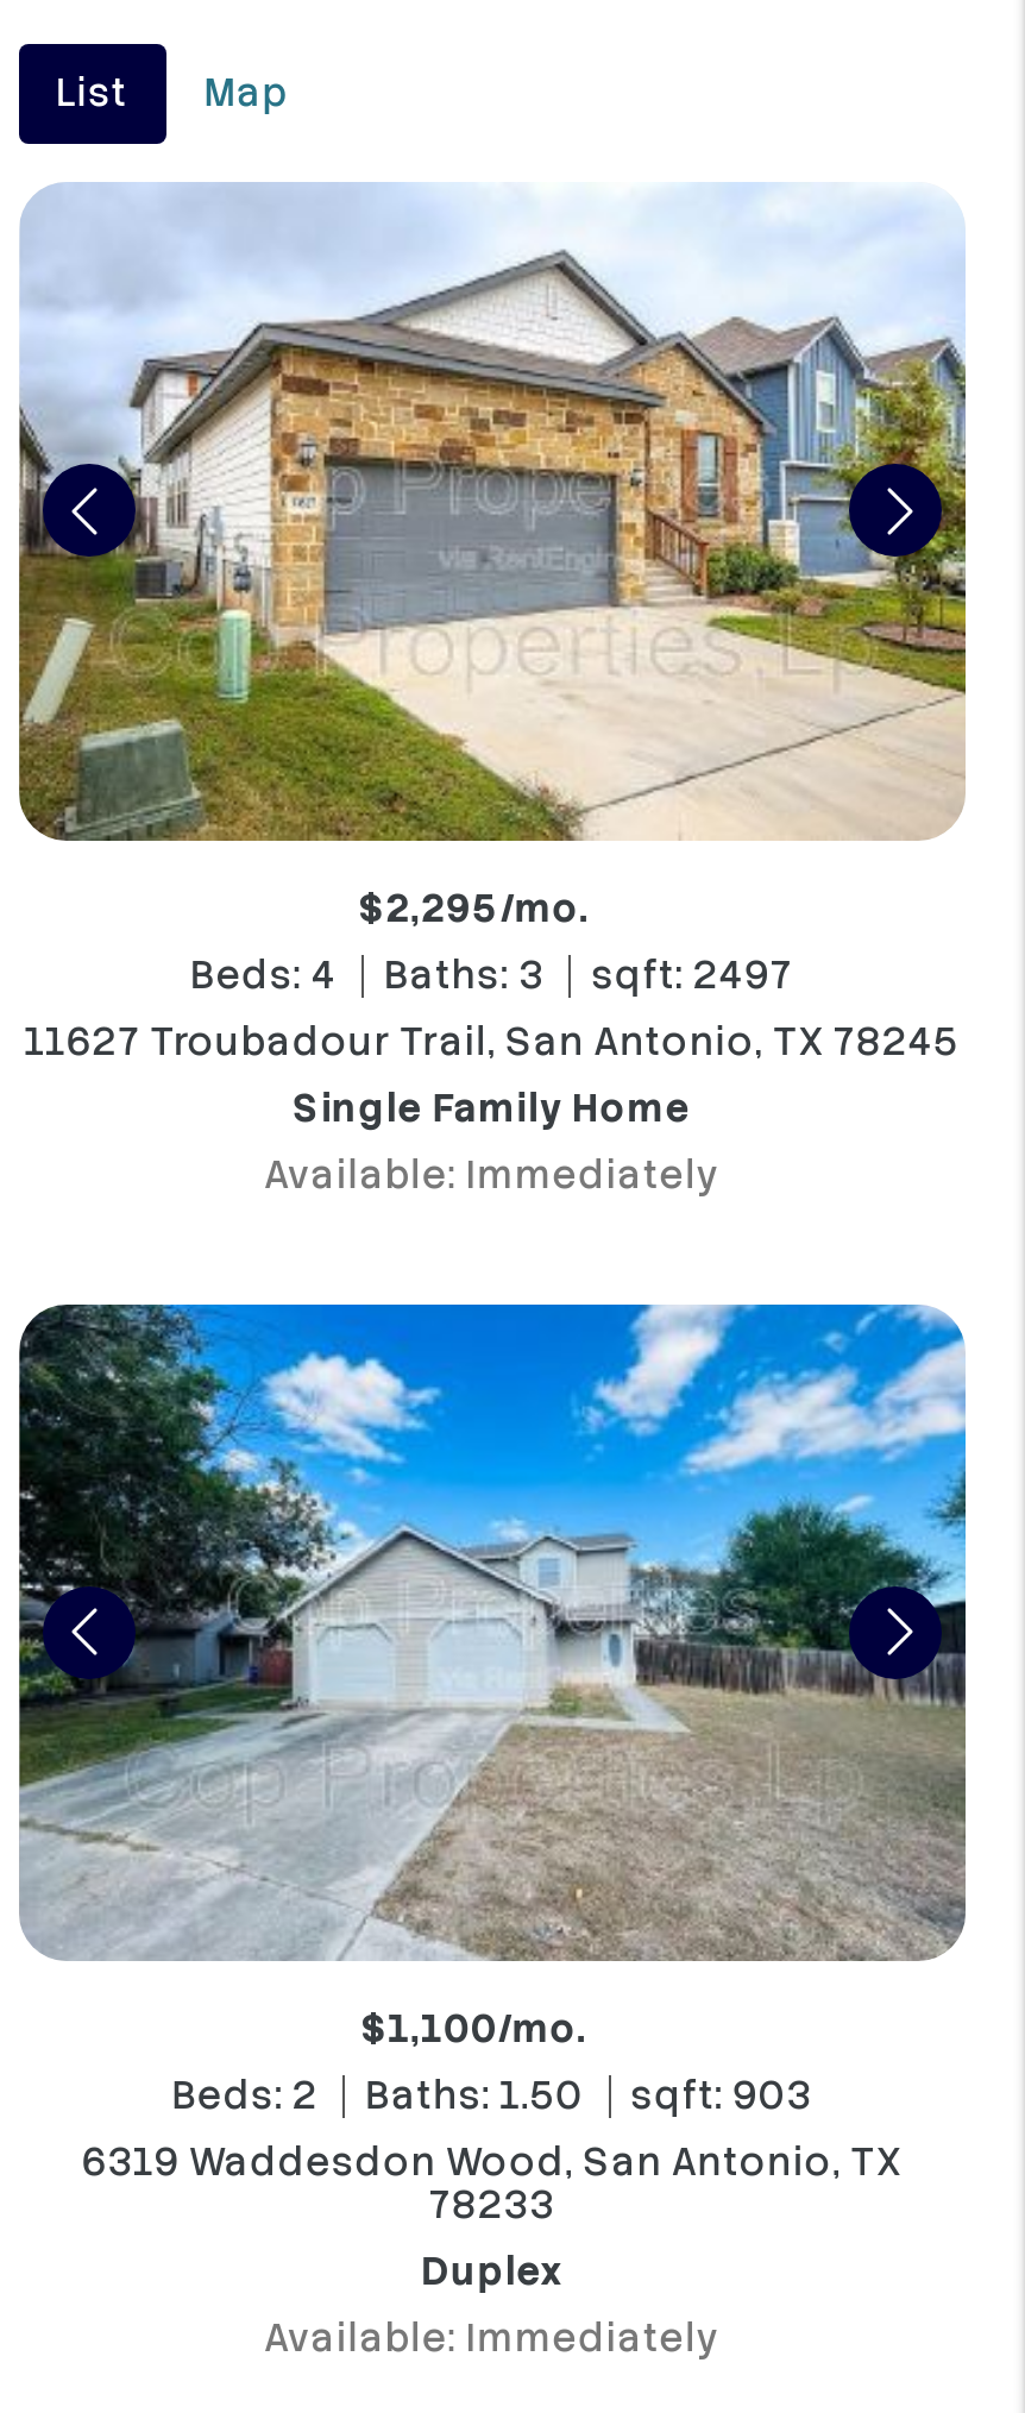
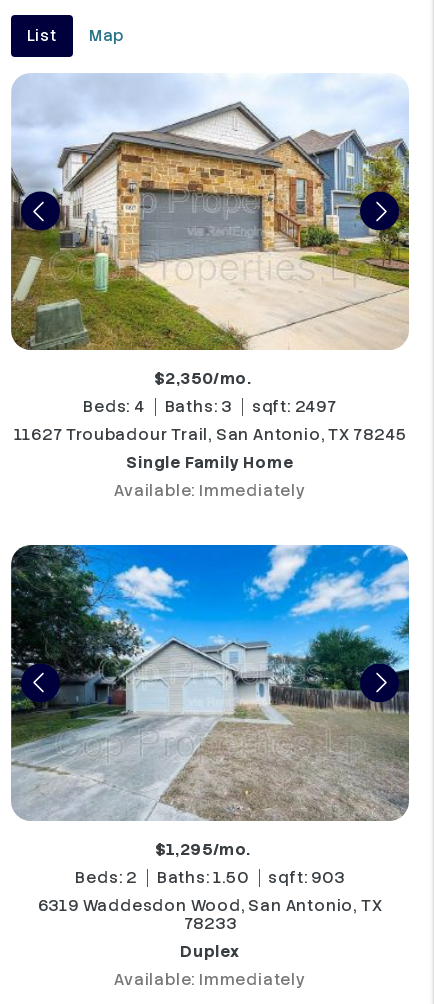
- $2,295/mo.
+ $2,350/mo.

- $1,100/mo.
+ $1,295/mo.
